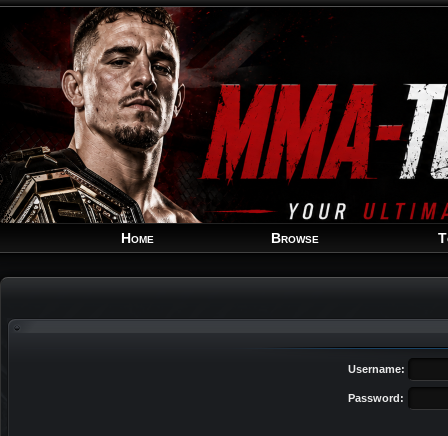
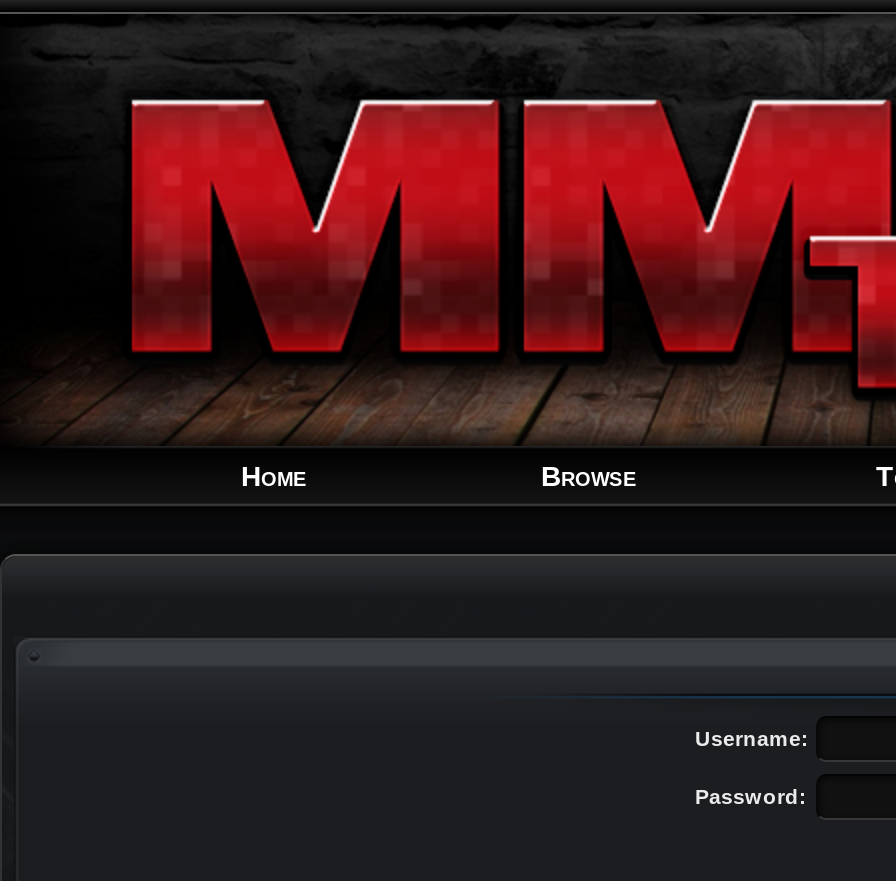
- [image]
+ [image]
